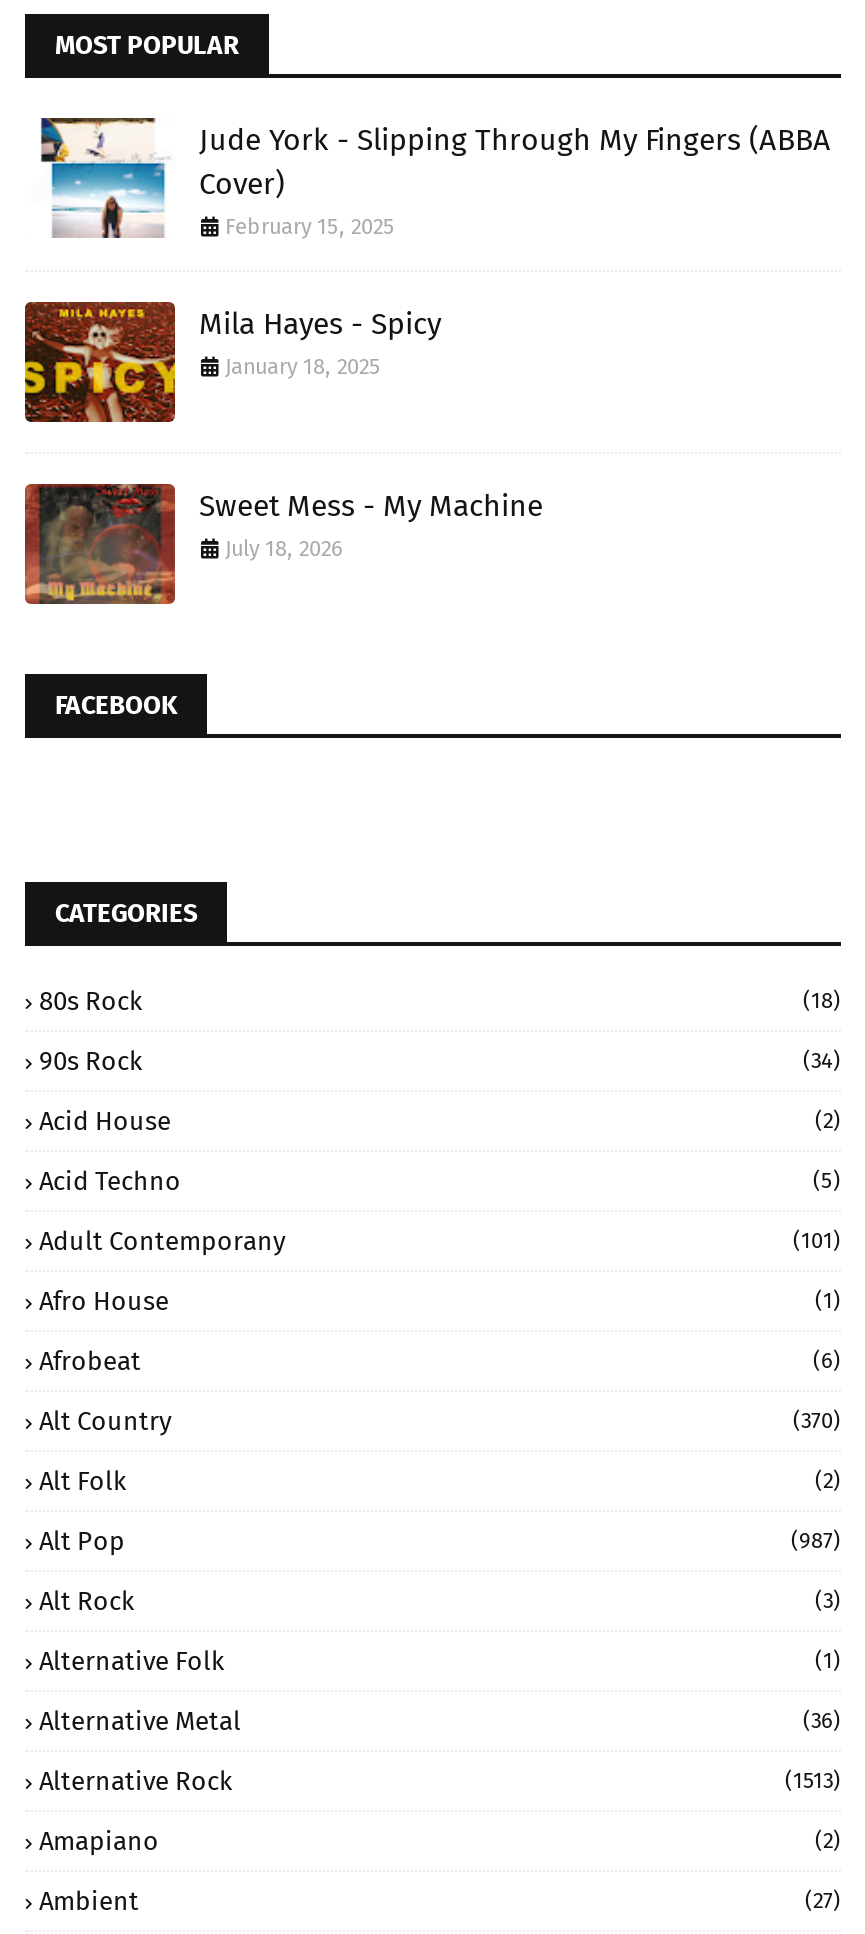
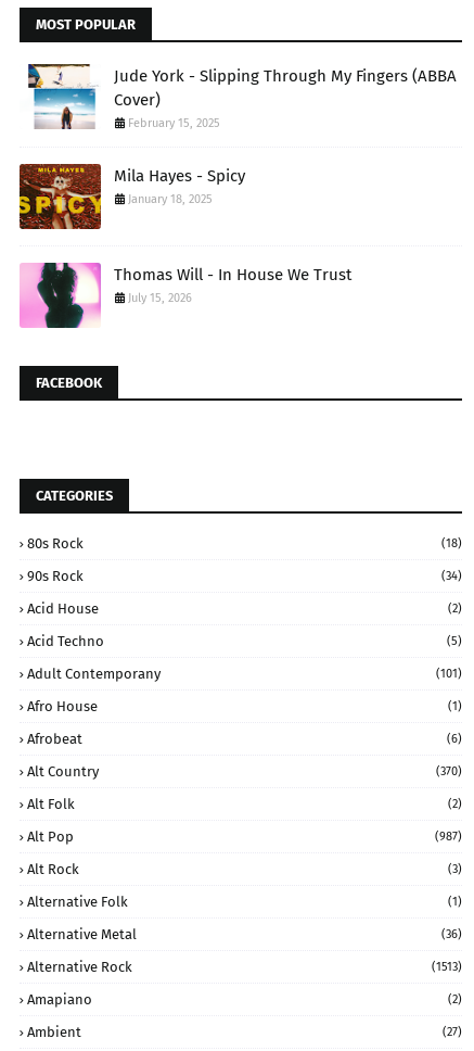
- [image]
- Sweet Mess - My Machine
- July 18, 2026
+ [image]
+ Thomas Will - In House We Trust
+ July 15, 2026
